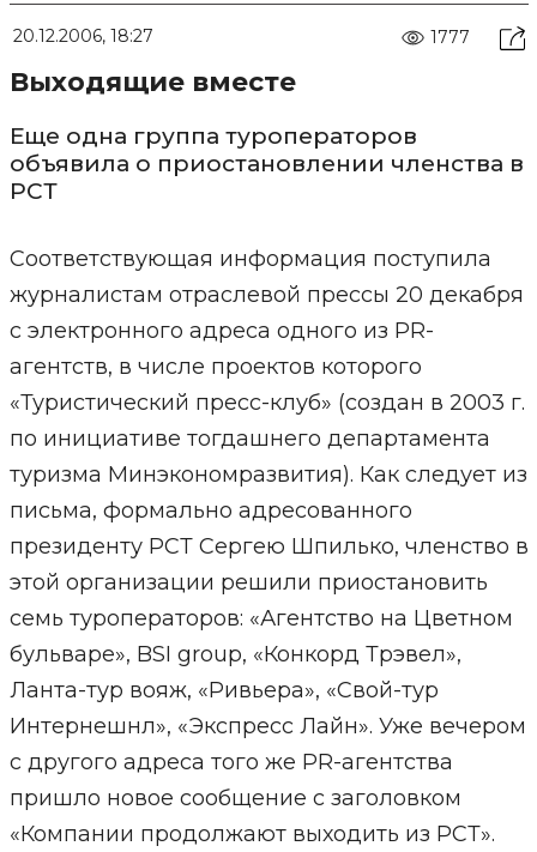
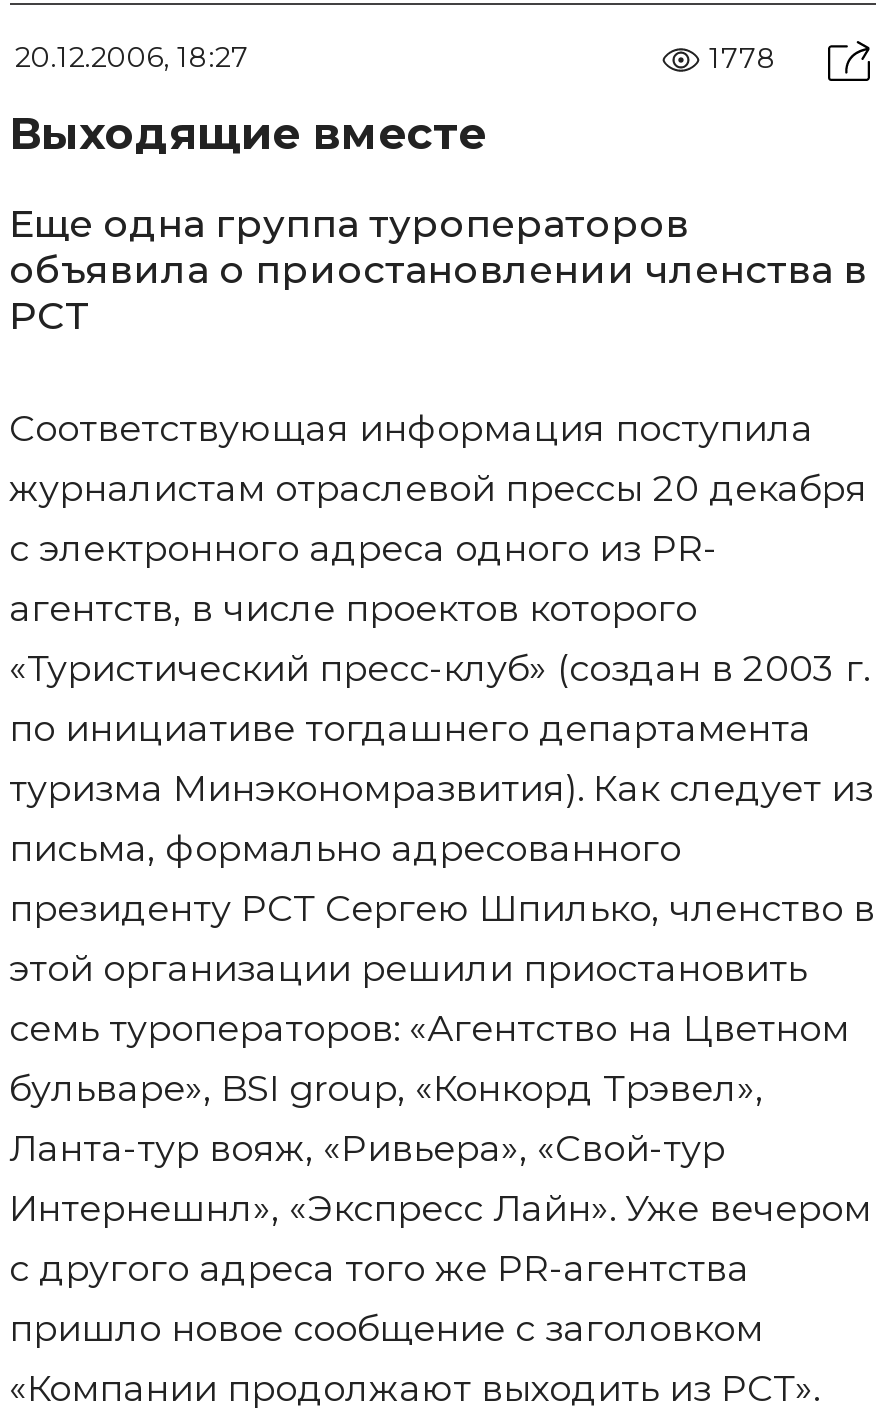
- 1777
+ 1778
